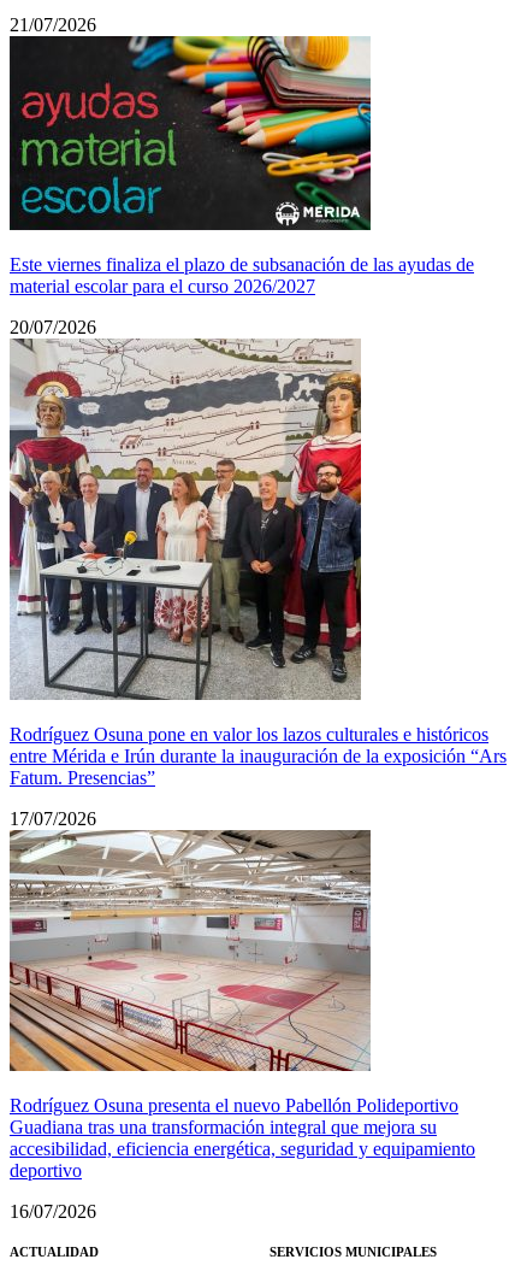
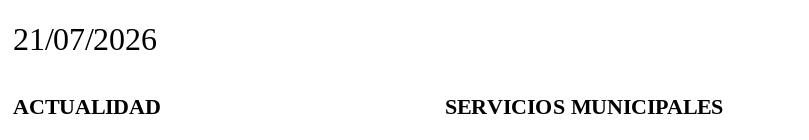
- [image]
- Este viernes finaliza el plazo de subsanación de las ayudas de
- material escolar para el curso 2026/2027
- 20/07/2026

- [image]
- Rodríguez Osuna pone en valor los lazos culturales e históricos
- entre Mérida e Irún durante la inauguración de la exposición “Ars
- Fatum. Presencias”
- 17/07/2026

- [image]
- Rodríguez Osuna presenta el nuevo Pabellón Polideportivo
- Guadiana tras una transformación integral que mejora su
- accesibilidad, eficiencia energética, seguridad y equipamiento
- deportivo
- 16/07/2026
